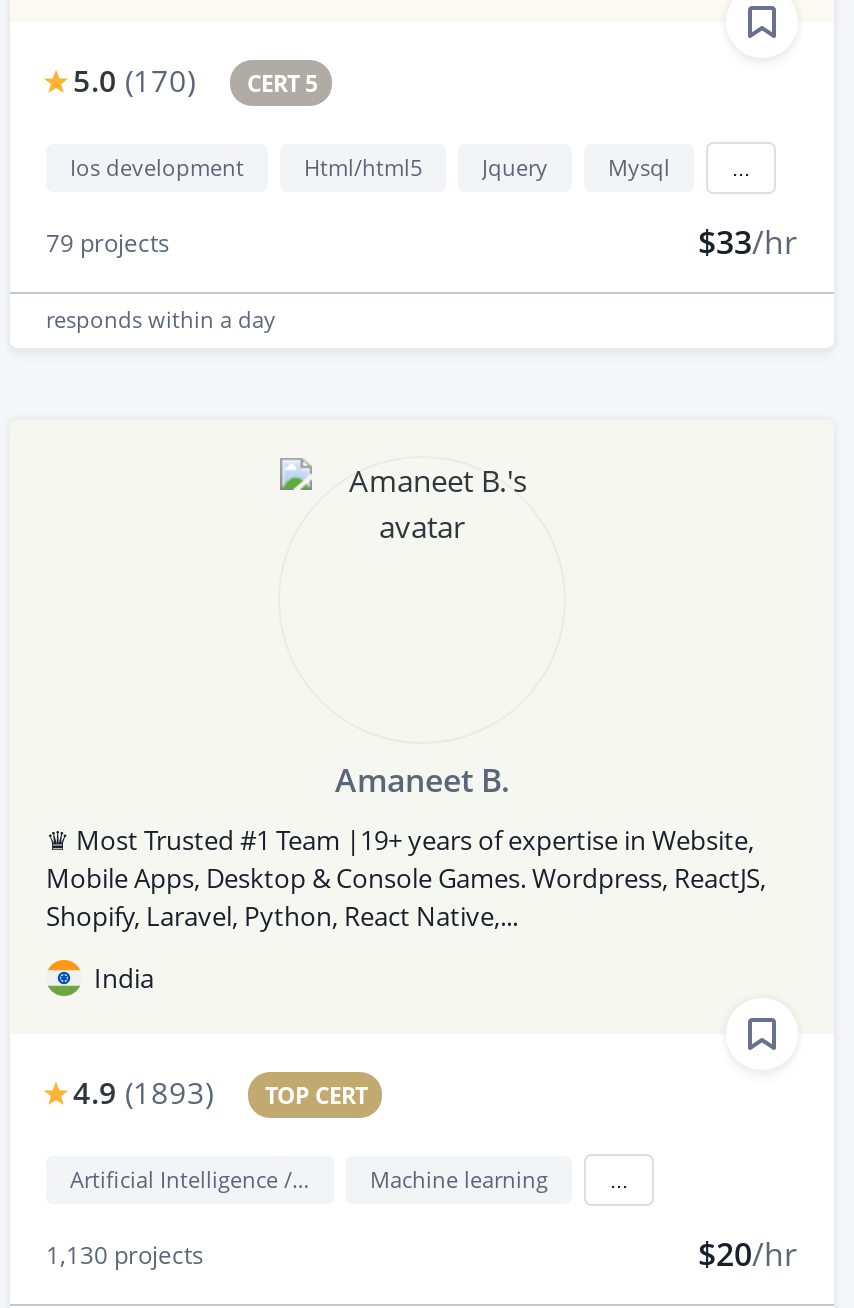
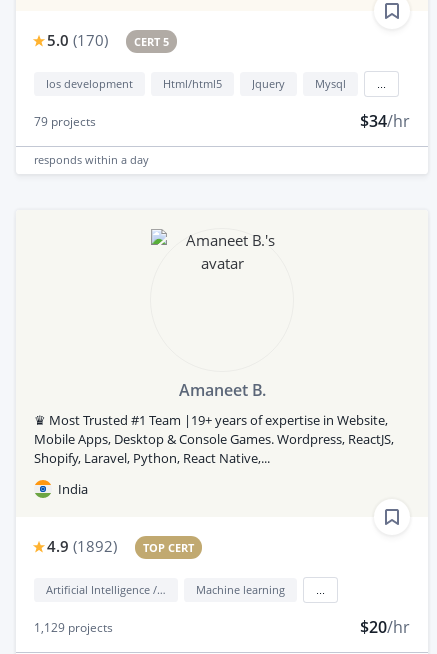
- $33/hr
+ $34/hr

- 4.9 (1893) TOP CERT
+ 4.9 (1892) TOP CERT

- 1,130 projects
+ 1,129 projects
